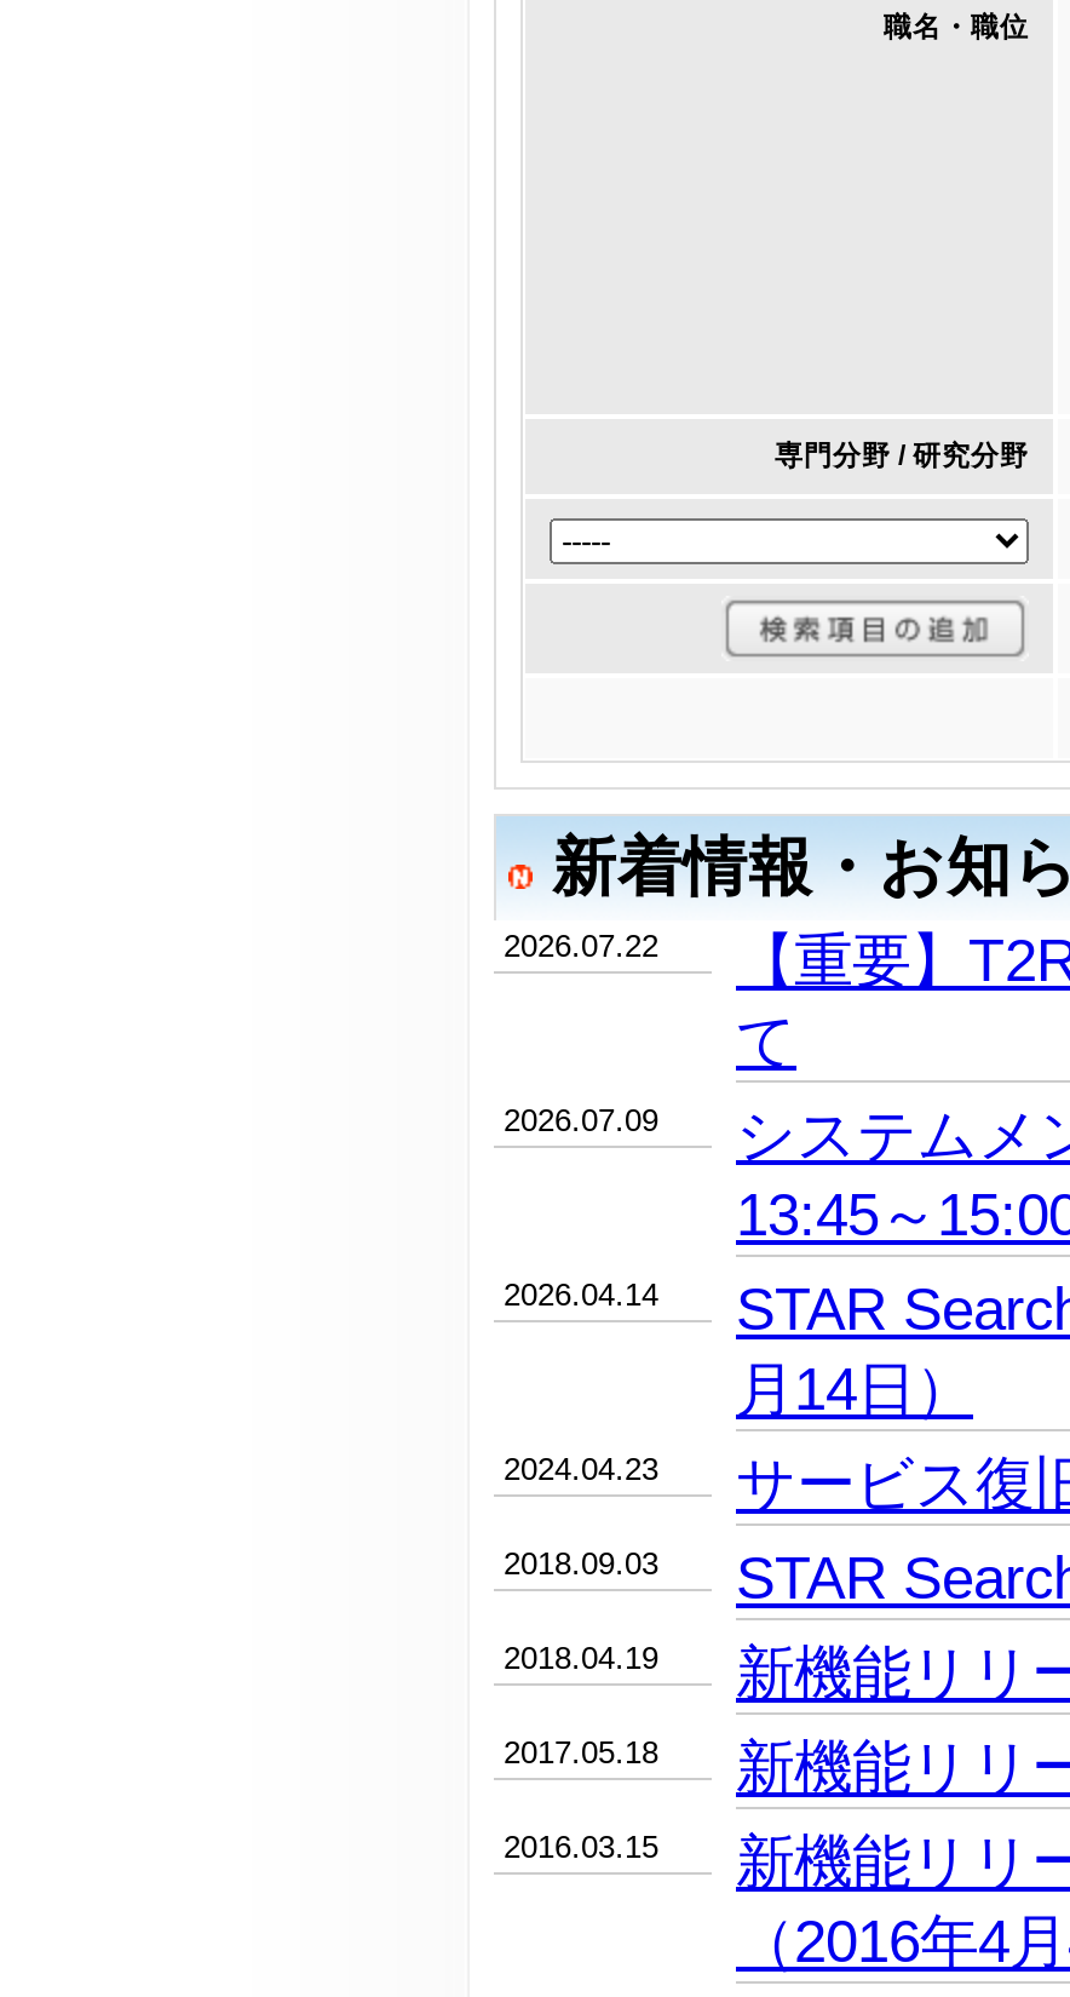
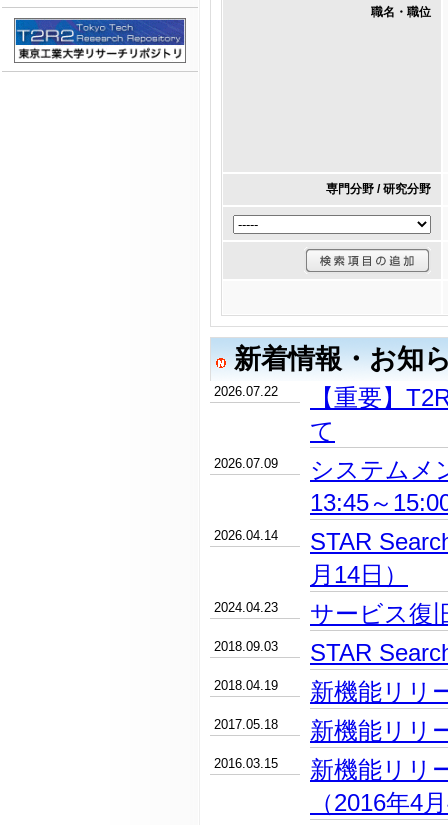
+ [image]
